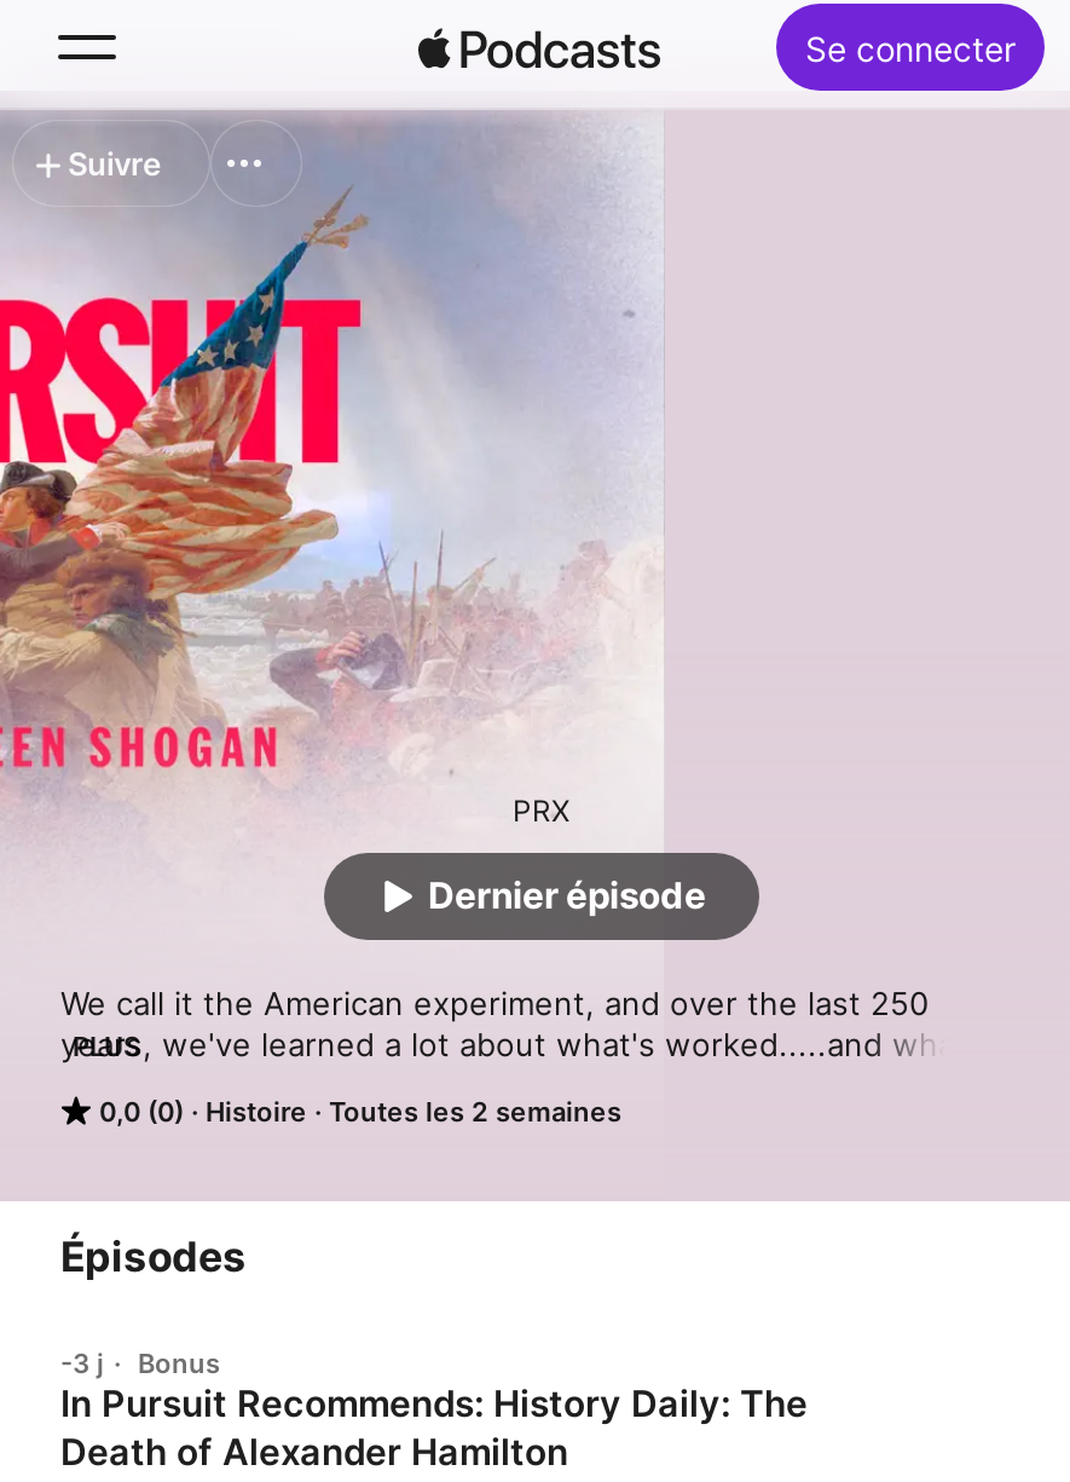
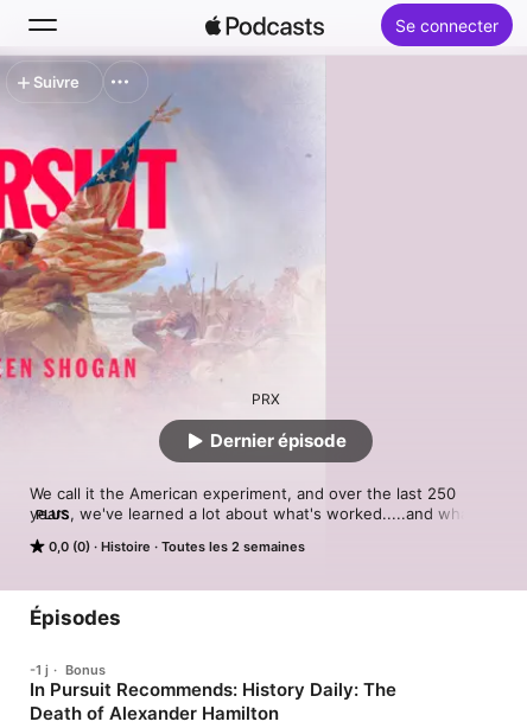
- -3 j · Bonus
+ -1 j · Bonus
